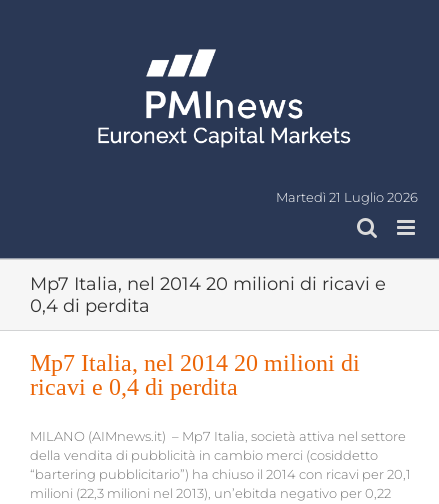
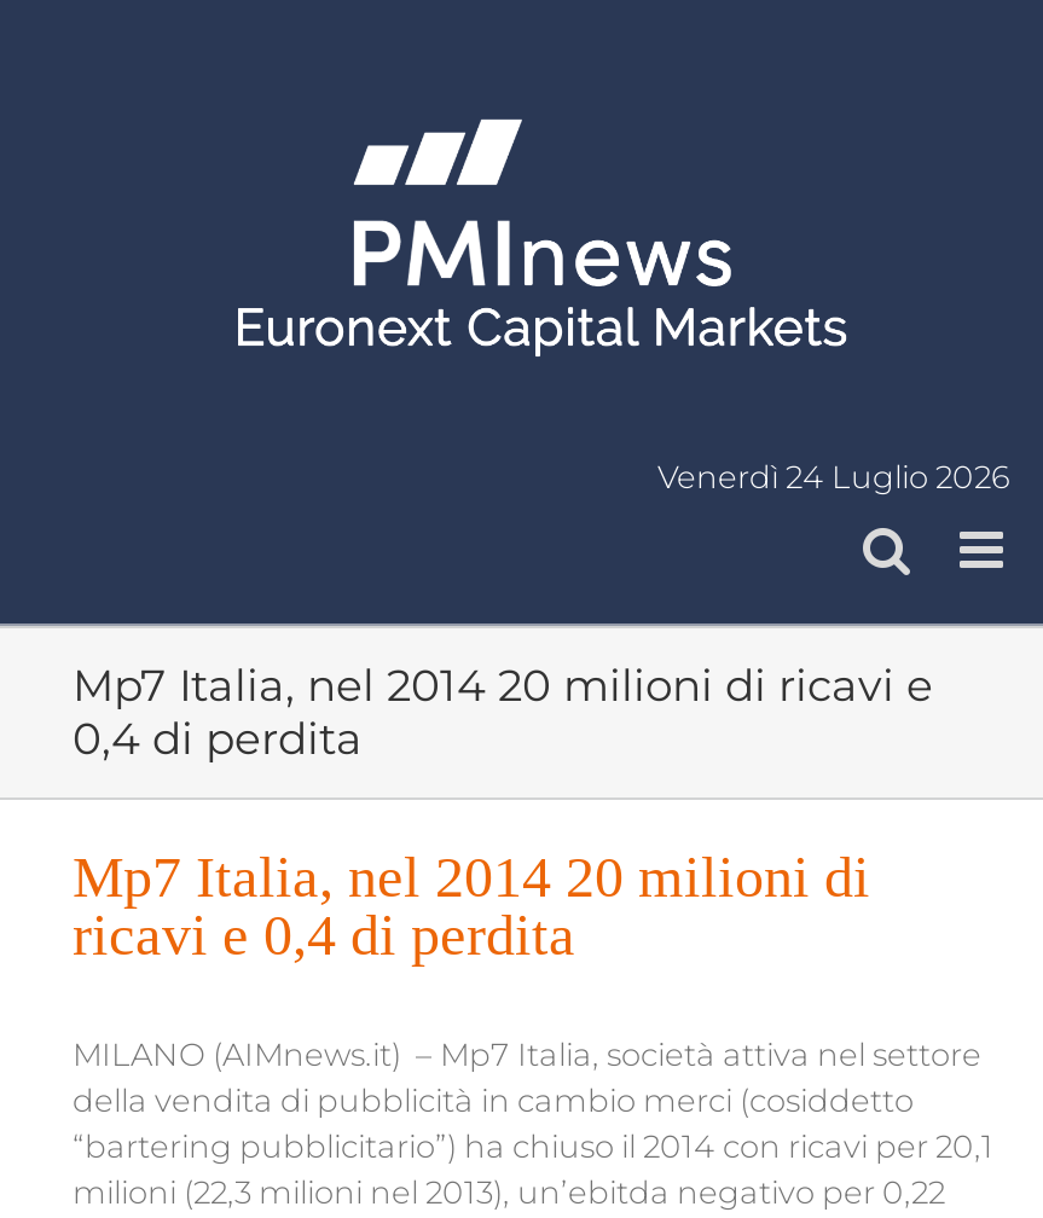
- Martedì 21 Luglio 2026
+ Venerdì 24 Luglio 2026
